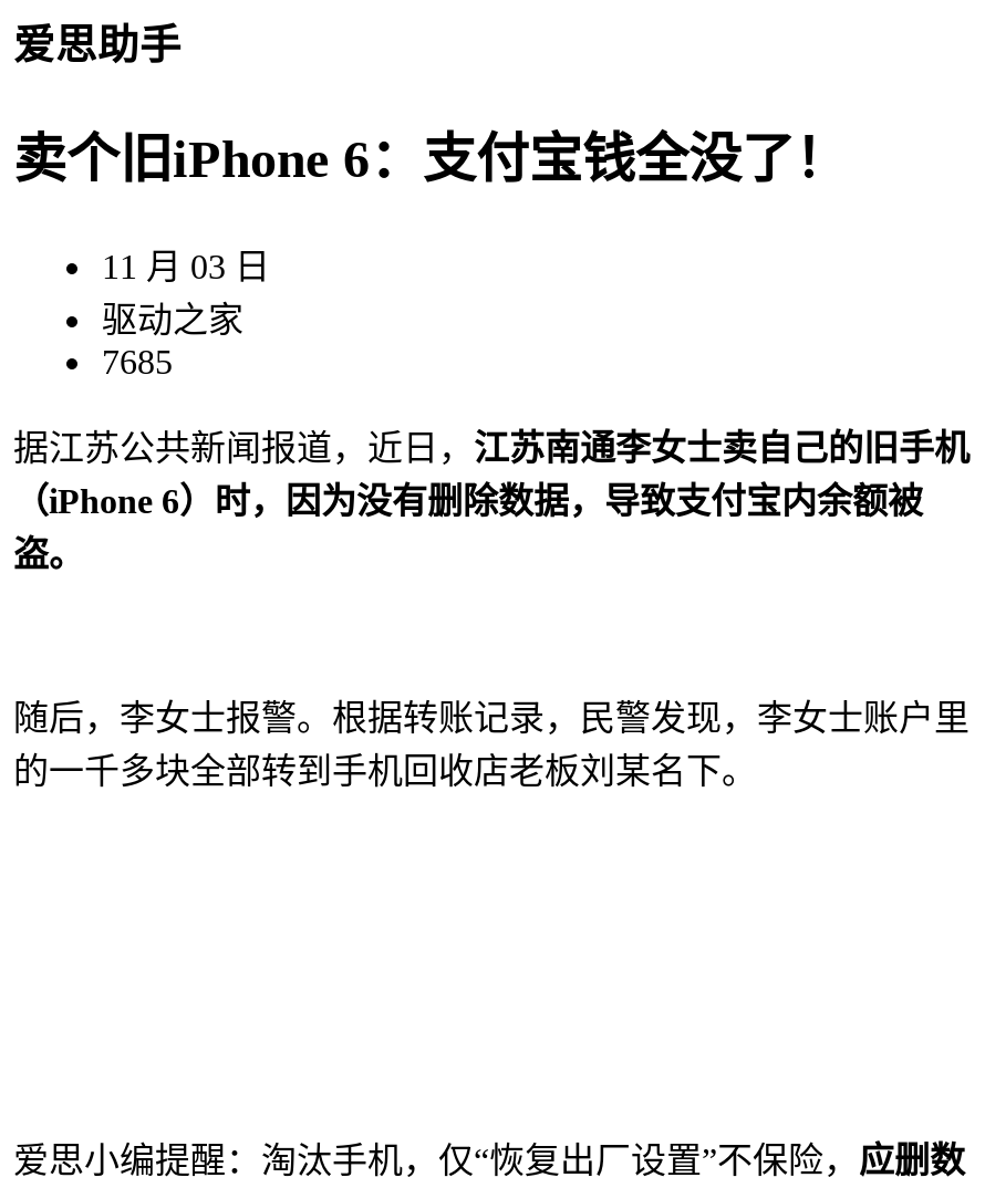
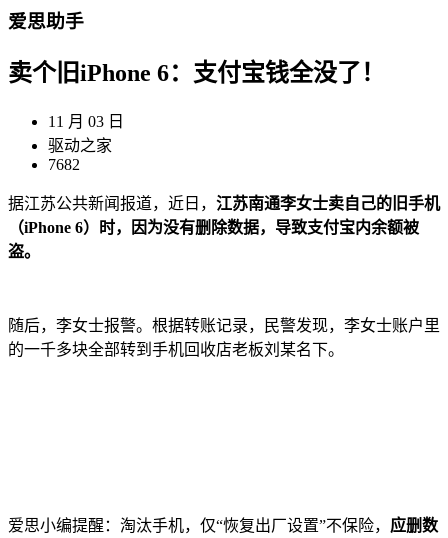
- 7685
+ 7682
